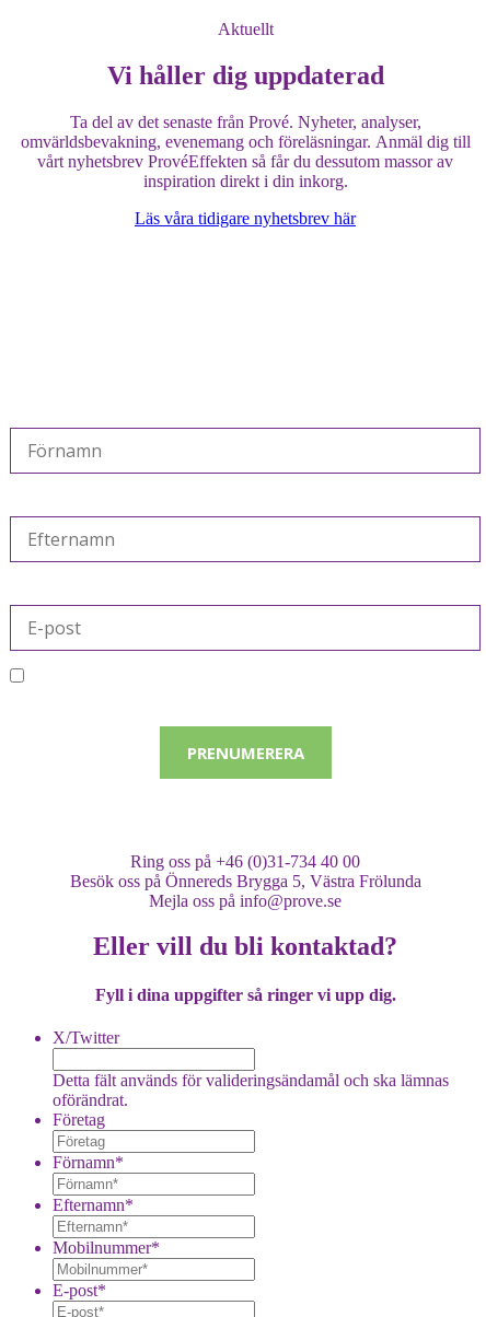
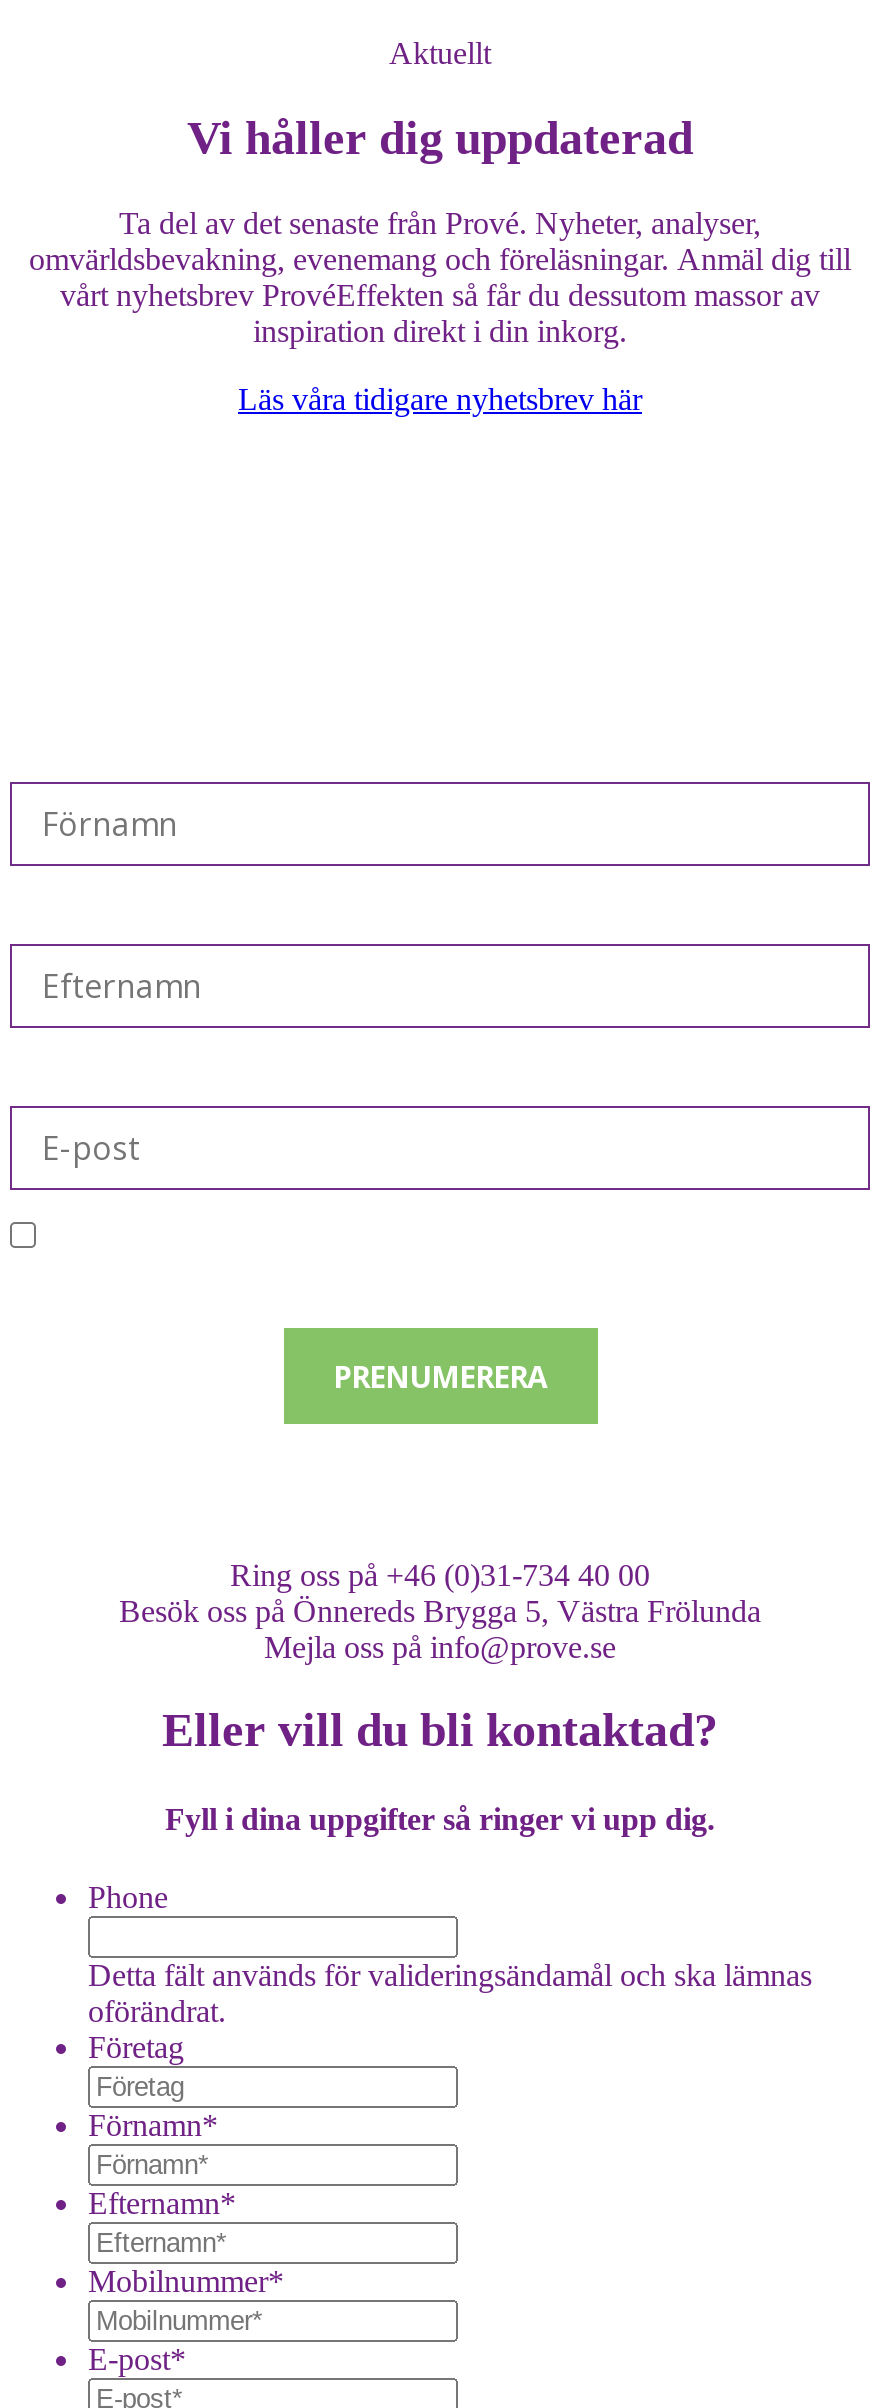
- X/Twitter
+ Phone
